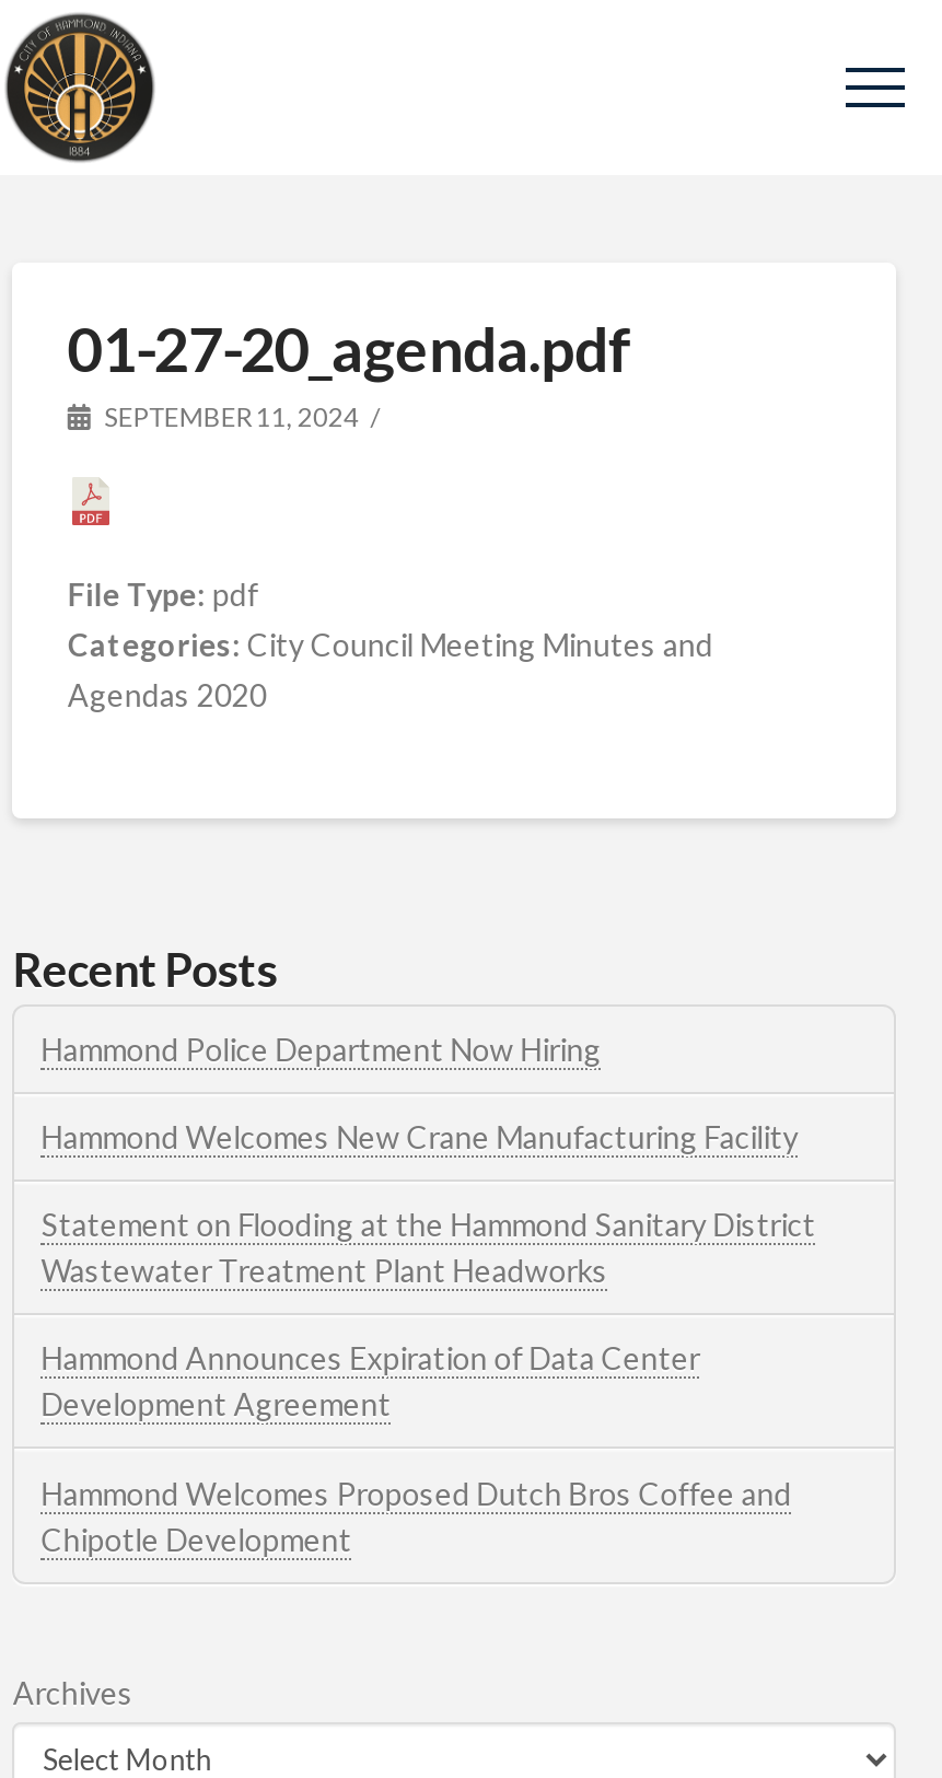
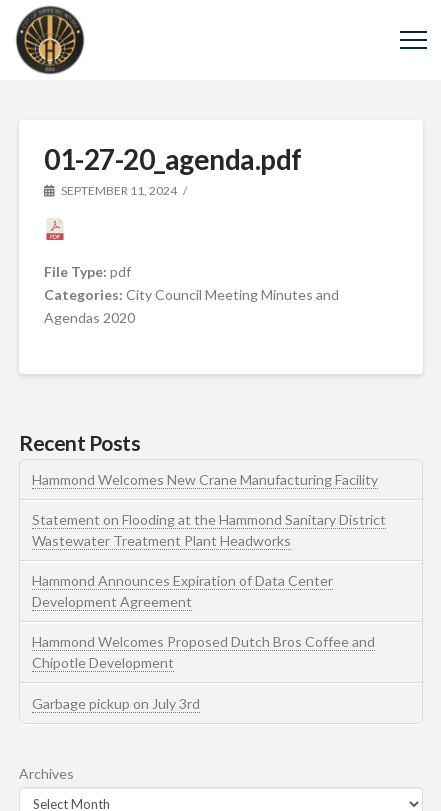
- Hammond Police Department Now Hiring

moved up: Hammond Welcomes New Crane Manufacturing Facility | Statement on Flooding at the Hammond Sanitary District | Wastewater Treatment Plant Headworks | Hammond Announces Expiration of Data Center | Development Agreement | Hammond Welcomes Proposed Dutch Bros Coffee and | Chipotle Development

+ Garbage pickup on July 3rd
